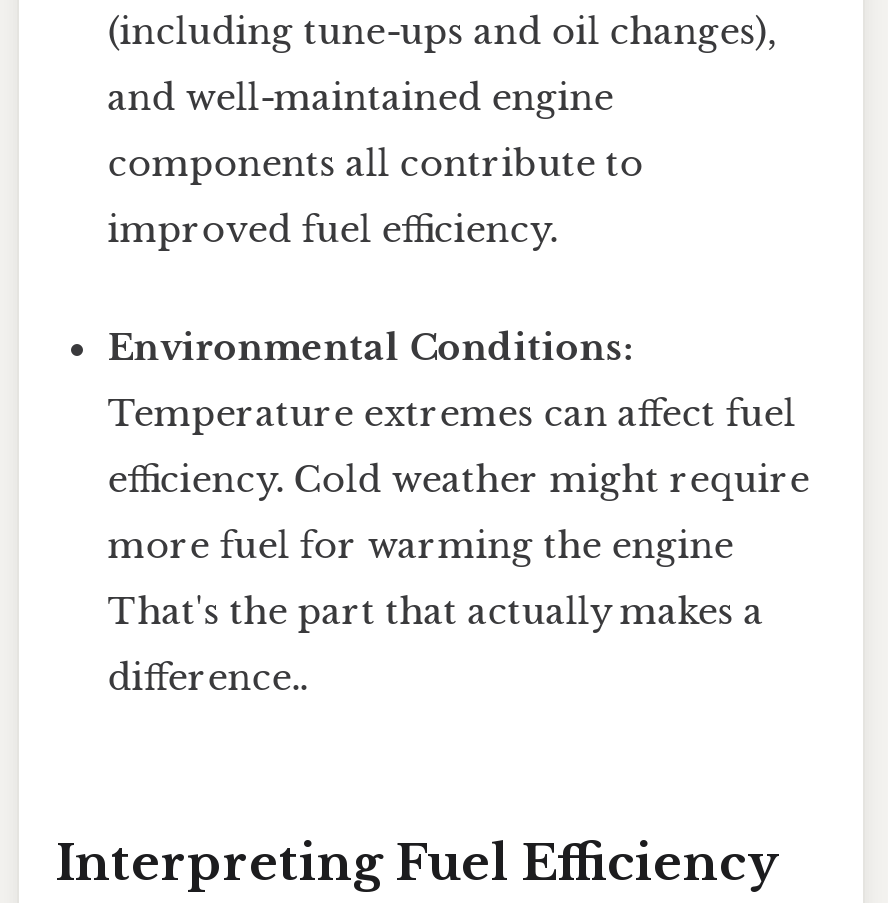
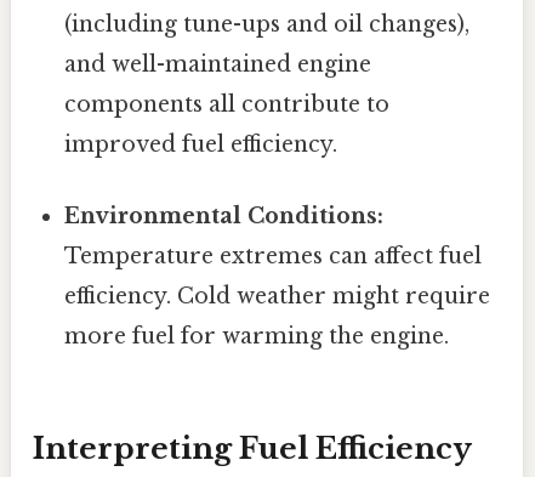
- more fuel for warming the engine
- That's the part that actually makes a
- difference..
+ more fuel for warming the engine.
